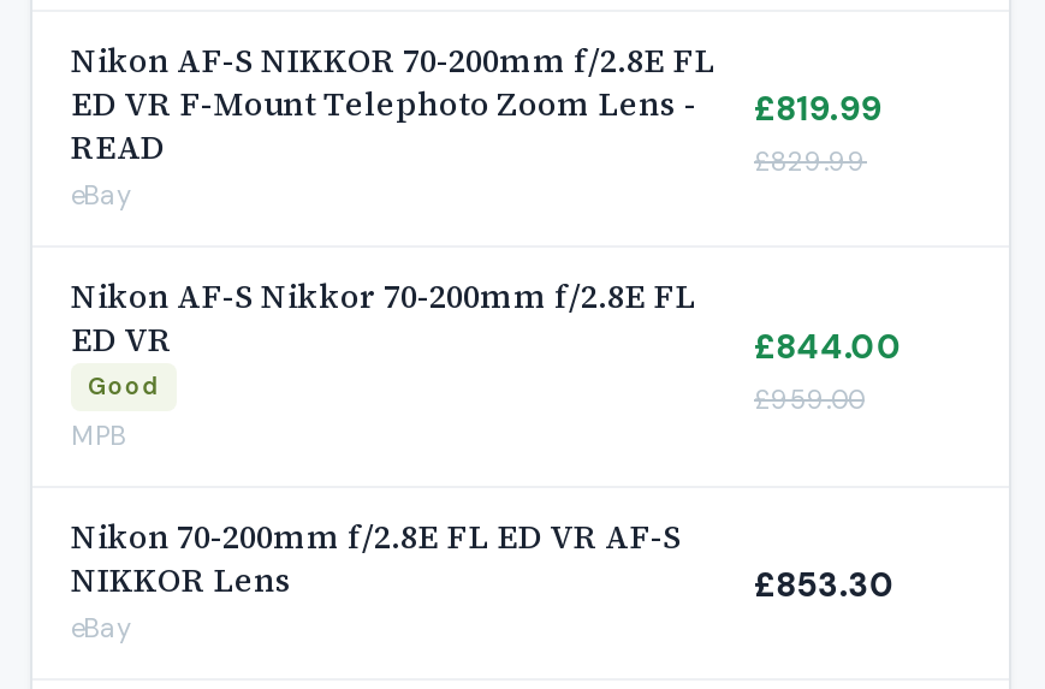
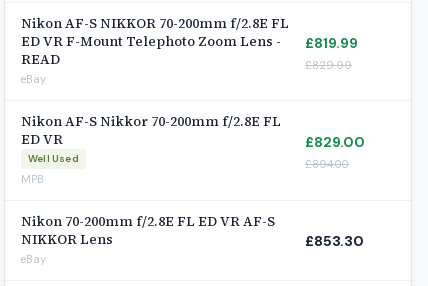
- £844.00
+ £829.00

- Good
+ Well Used

- £959.00
+ £894.00
